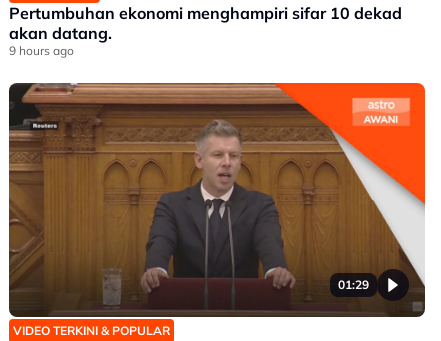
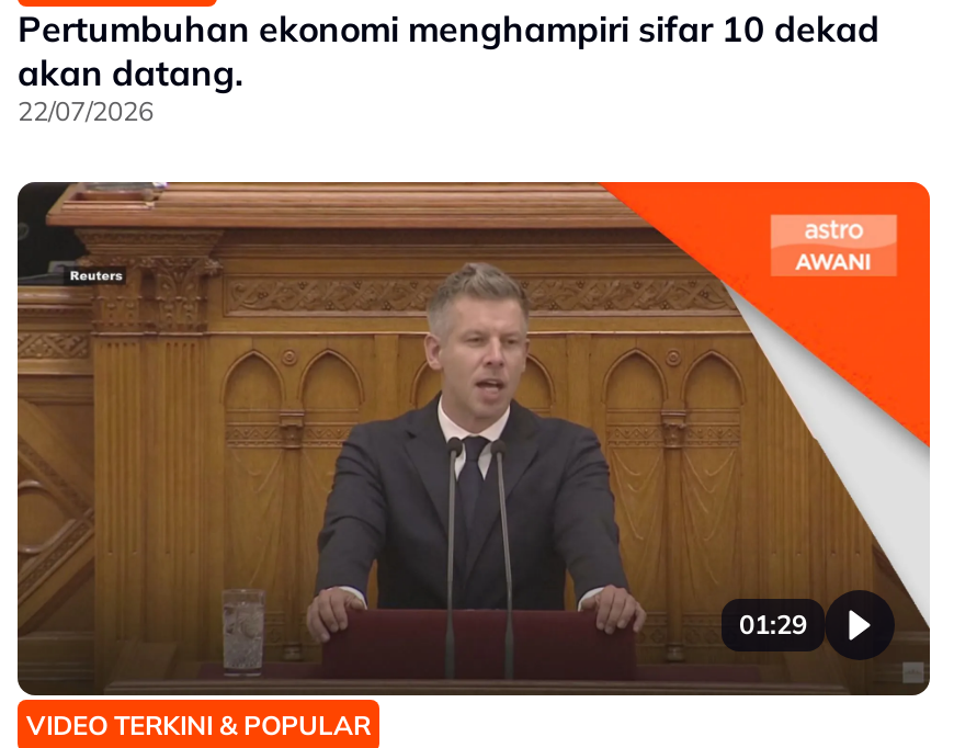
- 9 hours ago
+ 22/07/2026
